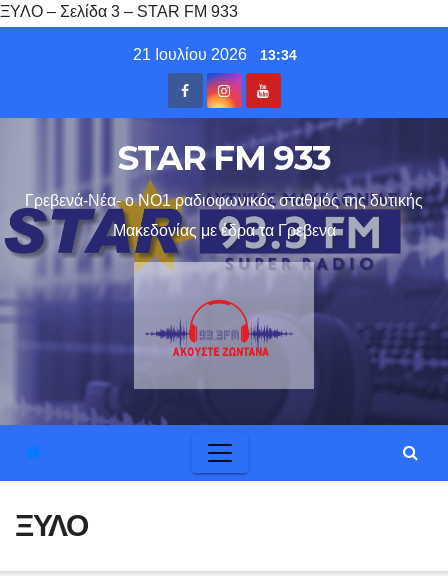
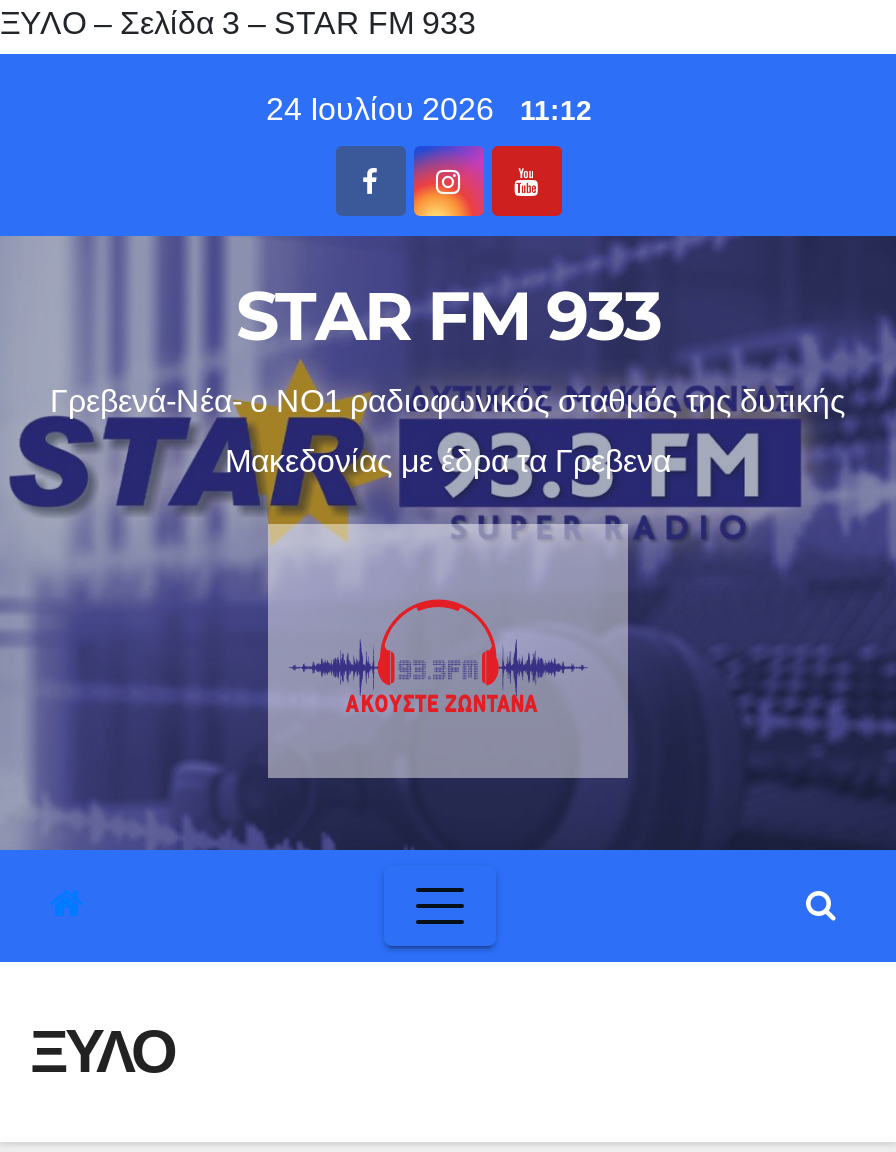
- 21 Ιουλίου 2026 13:34
+ 24 Ιουλίου 2026 11:12
